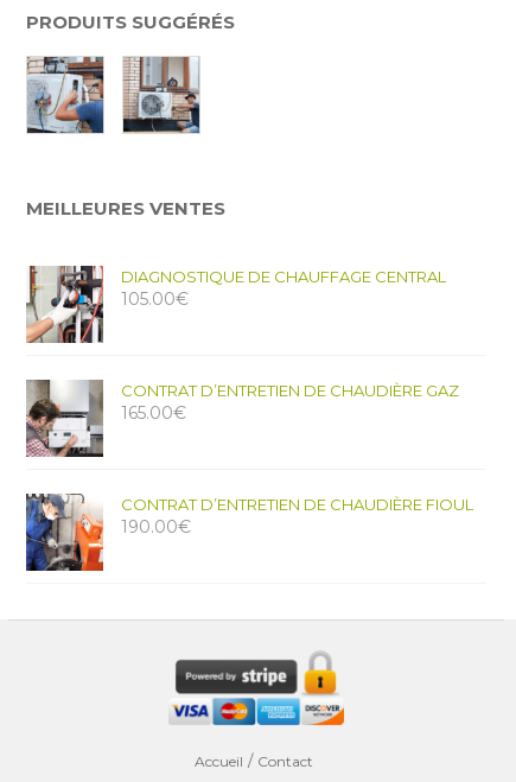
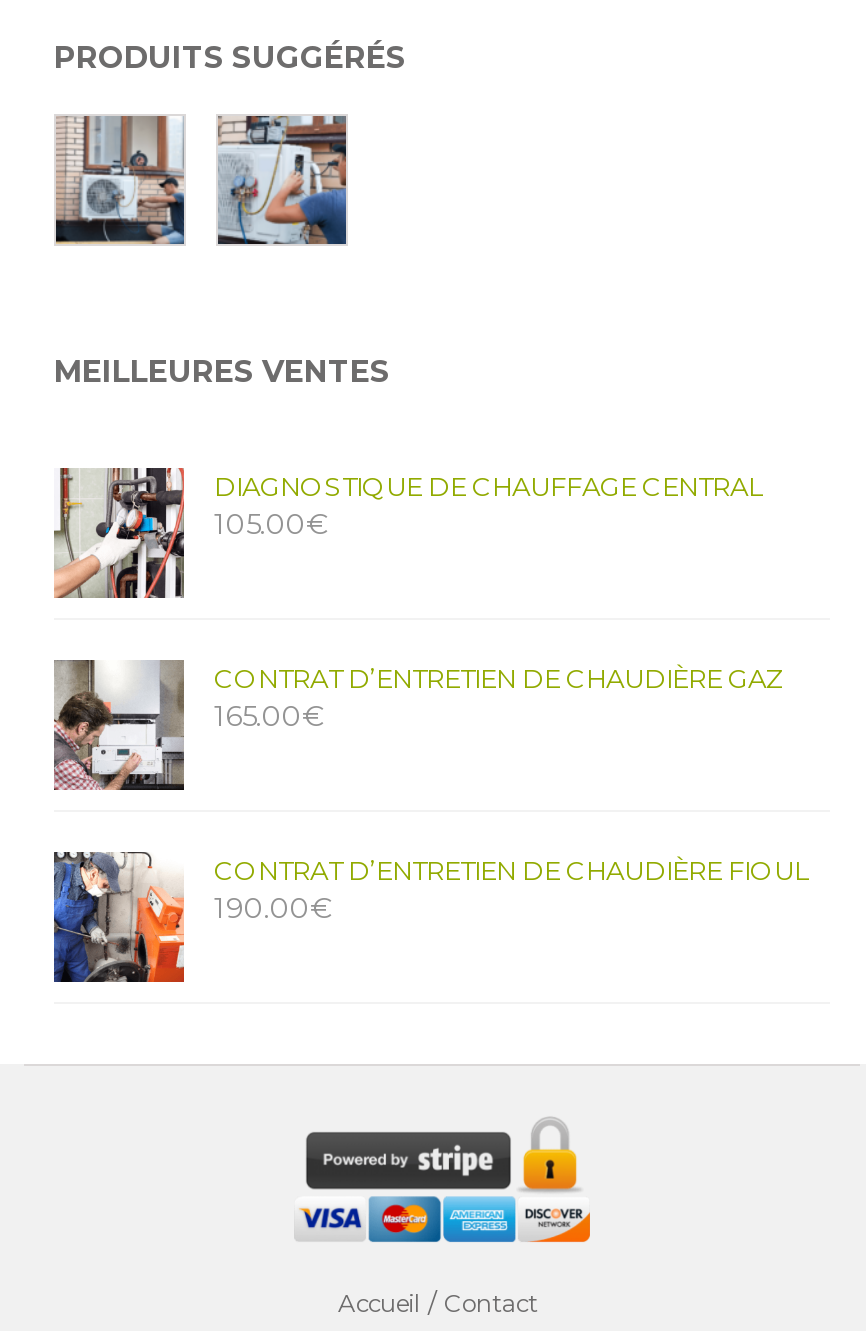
- [image]
+ [image]

- [image]
+ [image]
